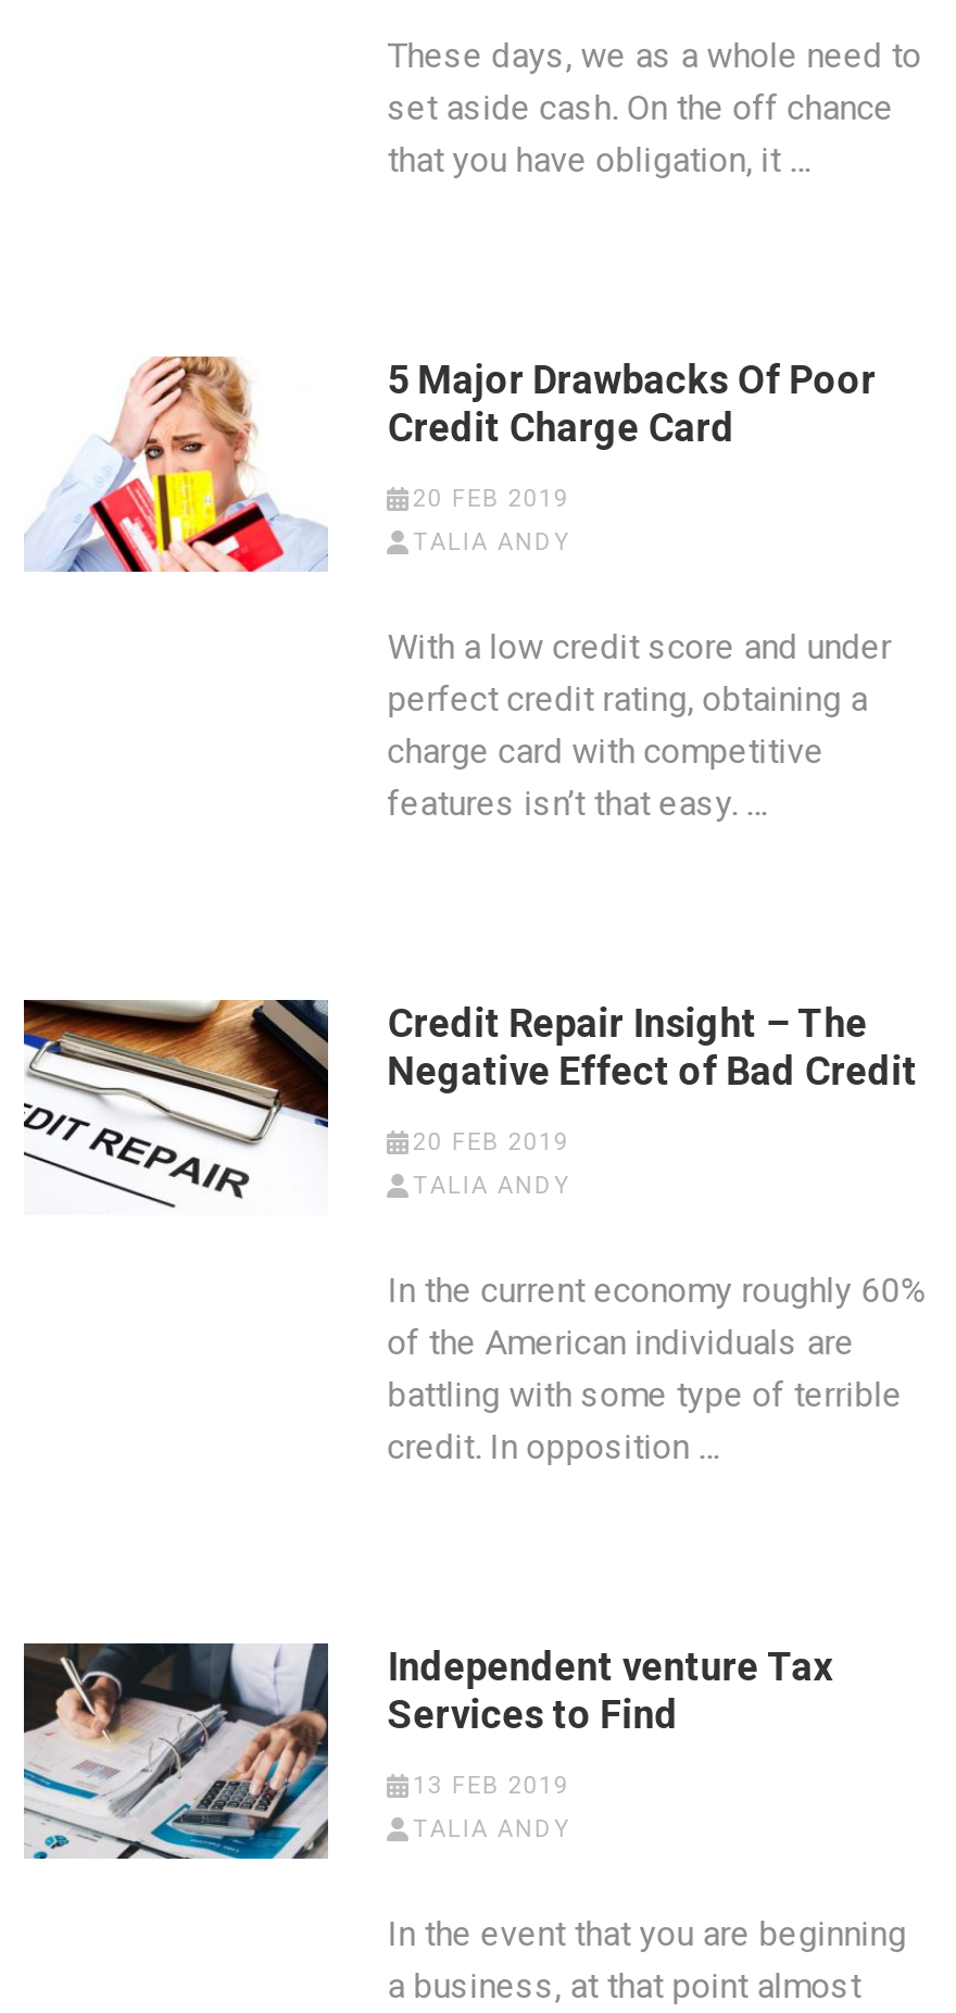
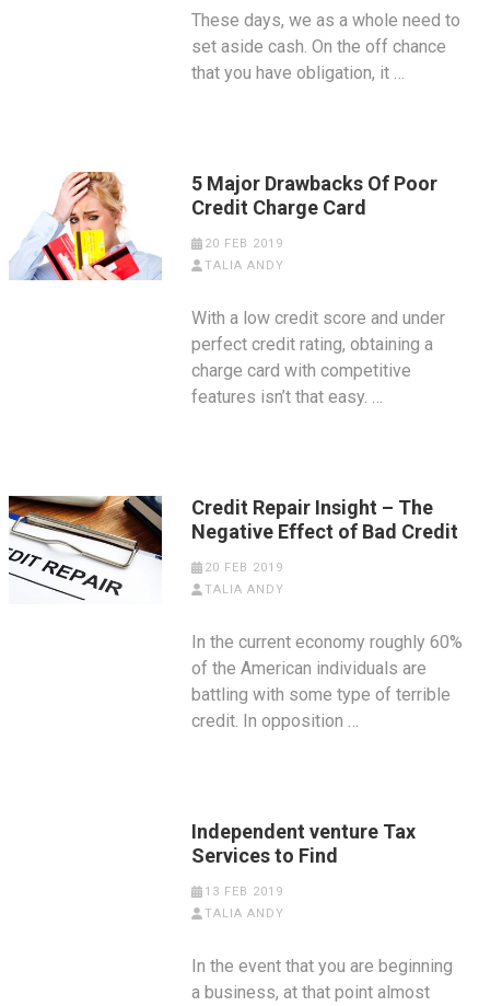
- [image]
